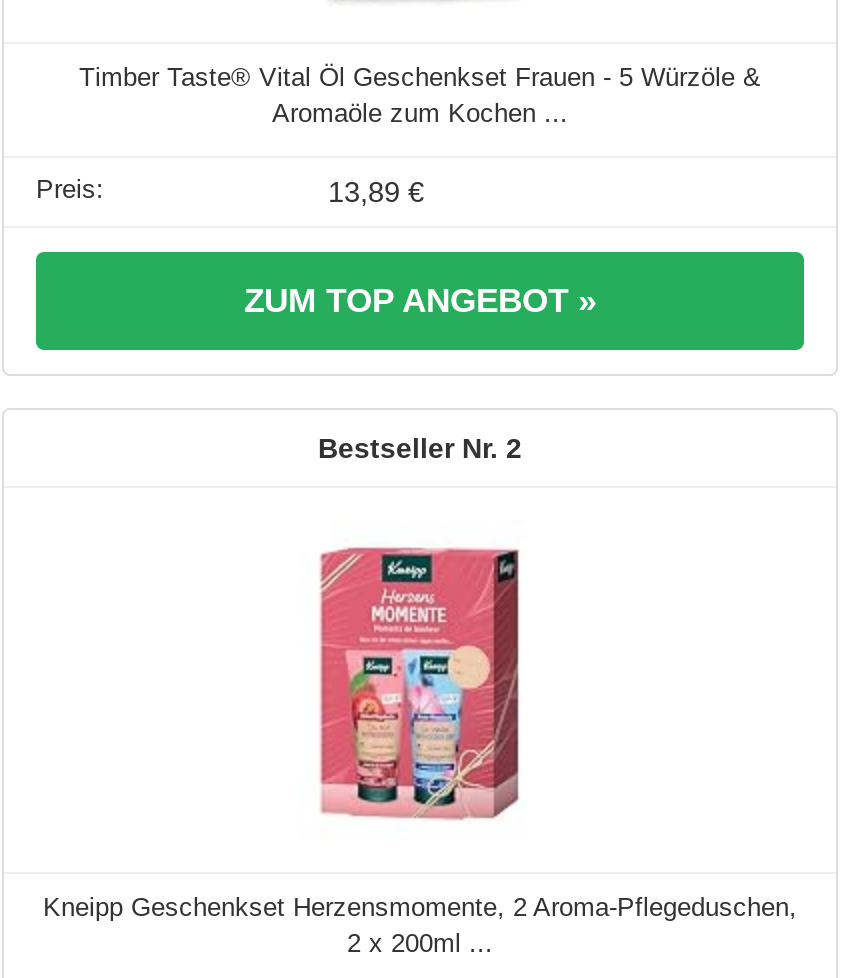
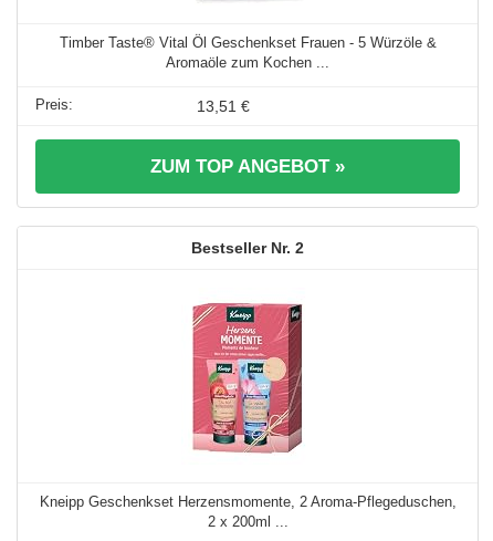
- 13,89 €
+ 13,51 €
